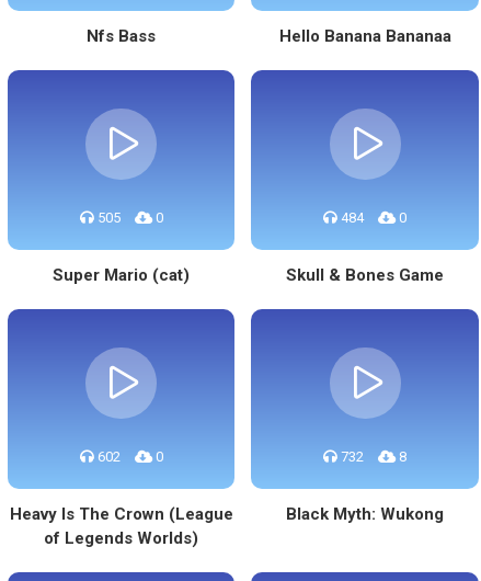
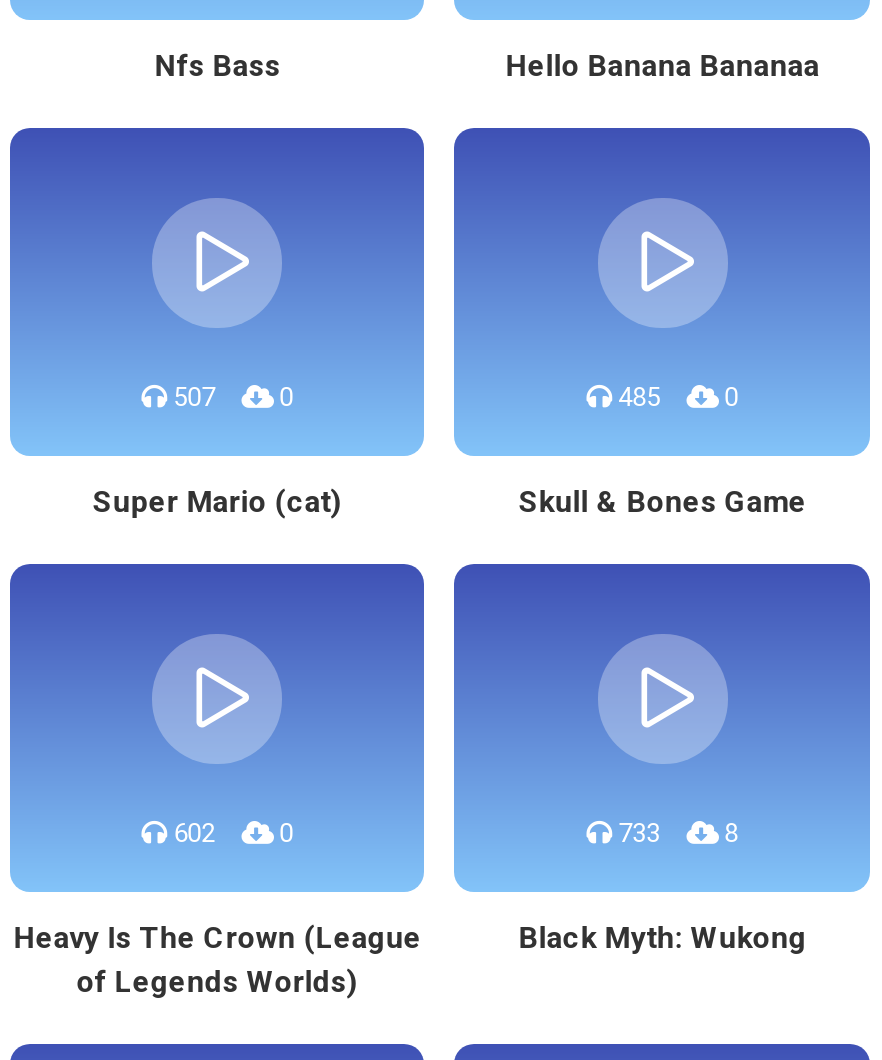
- 505 0
+ 507 0

- 484 0
+ 485 0

- 732 8
+ 733 8
